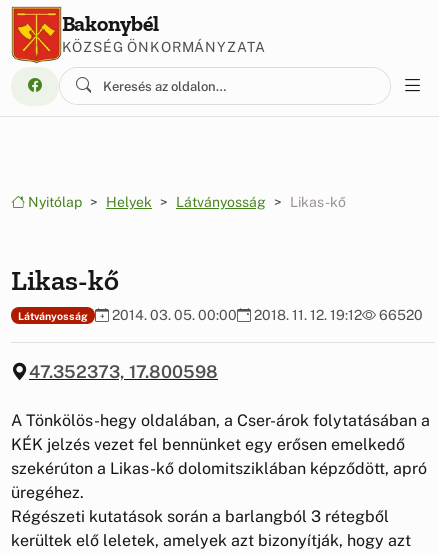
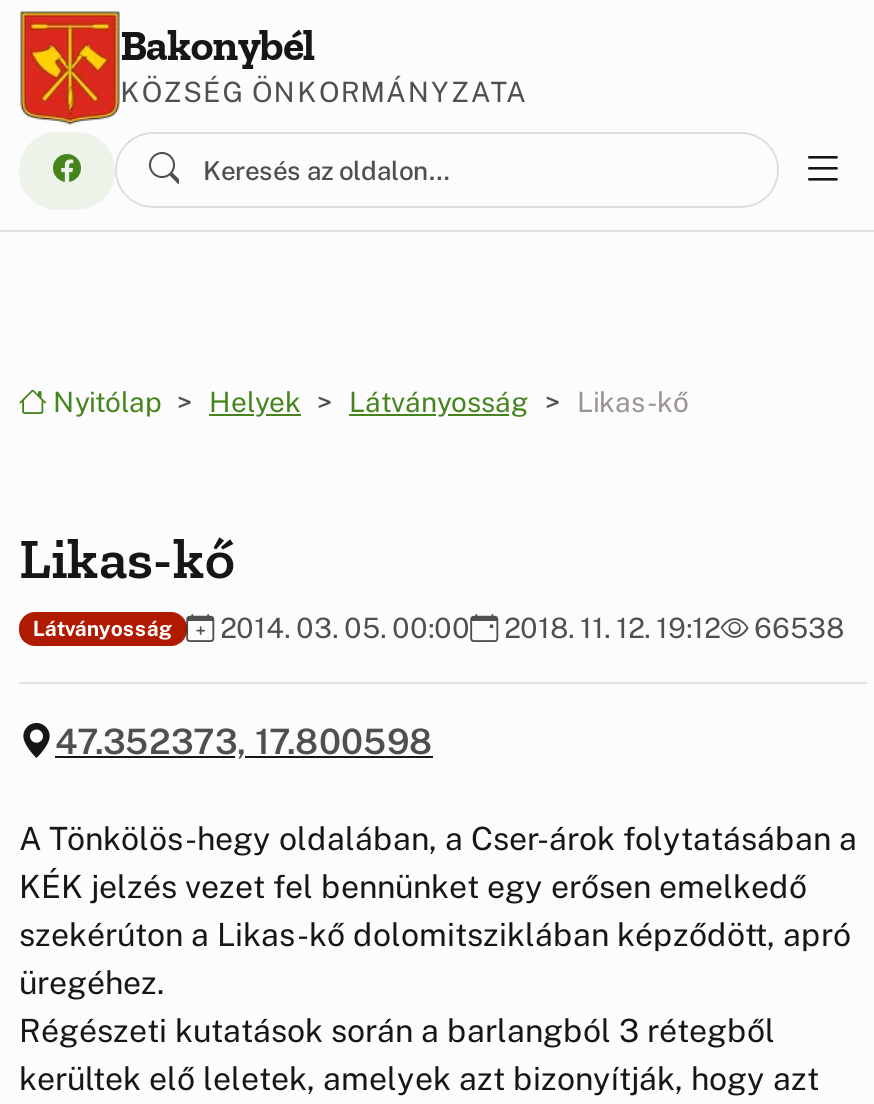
- Látványosság 2014. 03. 05. 00:00 2018. 11. 12. 19:12 66520
+ Látványosság 2014. 03. 05. 00:00 2018. 11. 12. 19:12 66538
